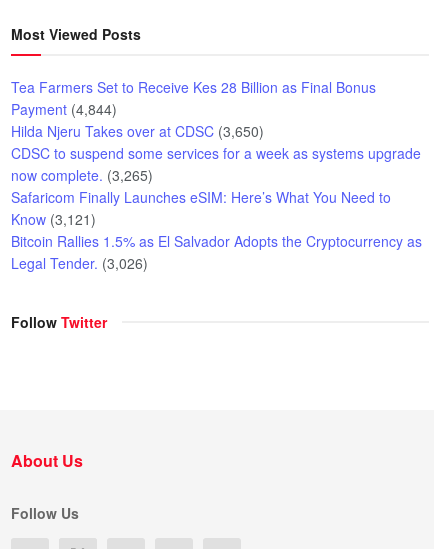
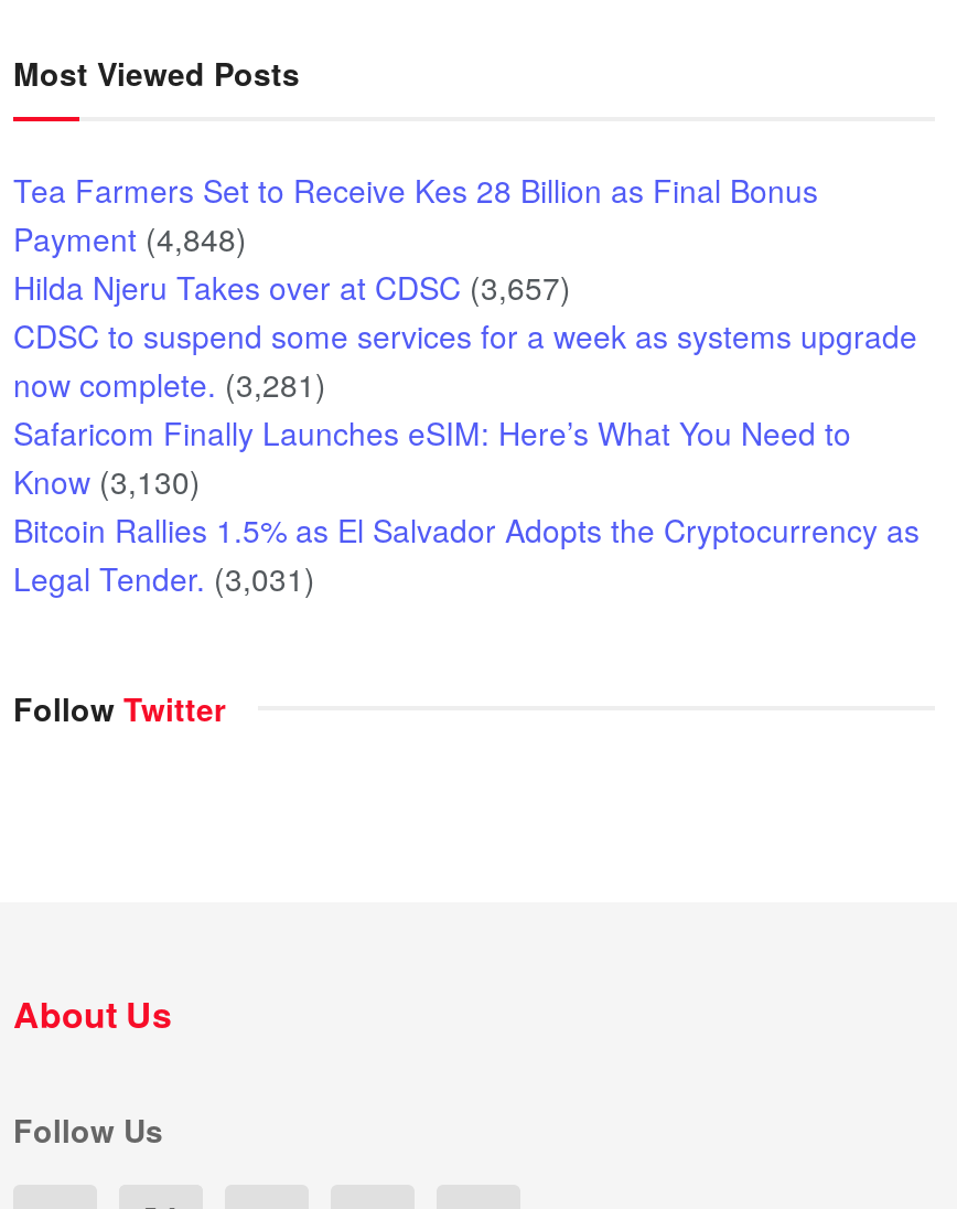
- Payment (4,844)
+ Payment (4,848)

- Hilda Njeru Takes over at CDSC (3,650)
+ Hilda Njeru Takes over at CDSC (3,657)

- now complete. (3,265)
+ now complete. (3,281)

- Know (3,121)
+ Know (3,130)

- Legal Tender. (3,026)
+ Legal Tender. (3,031)
